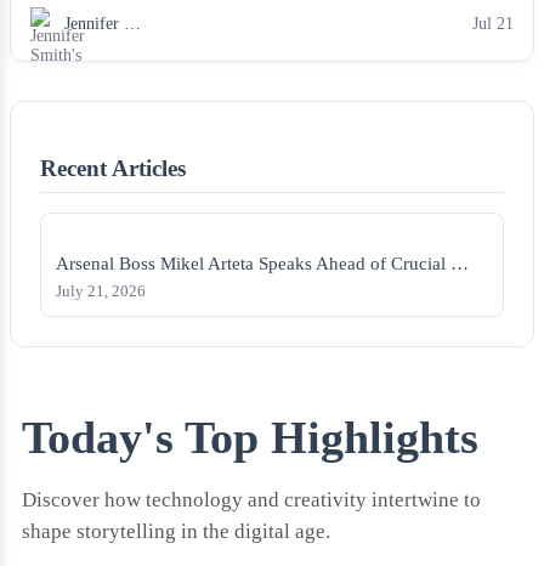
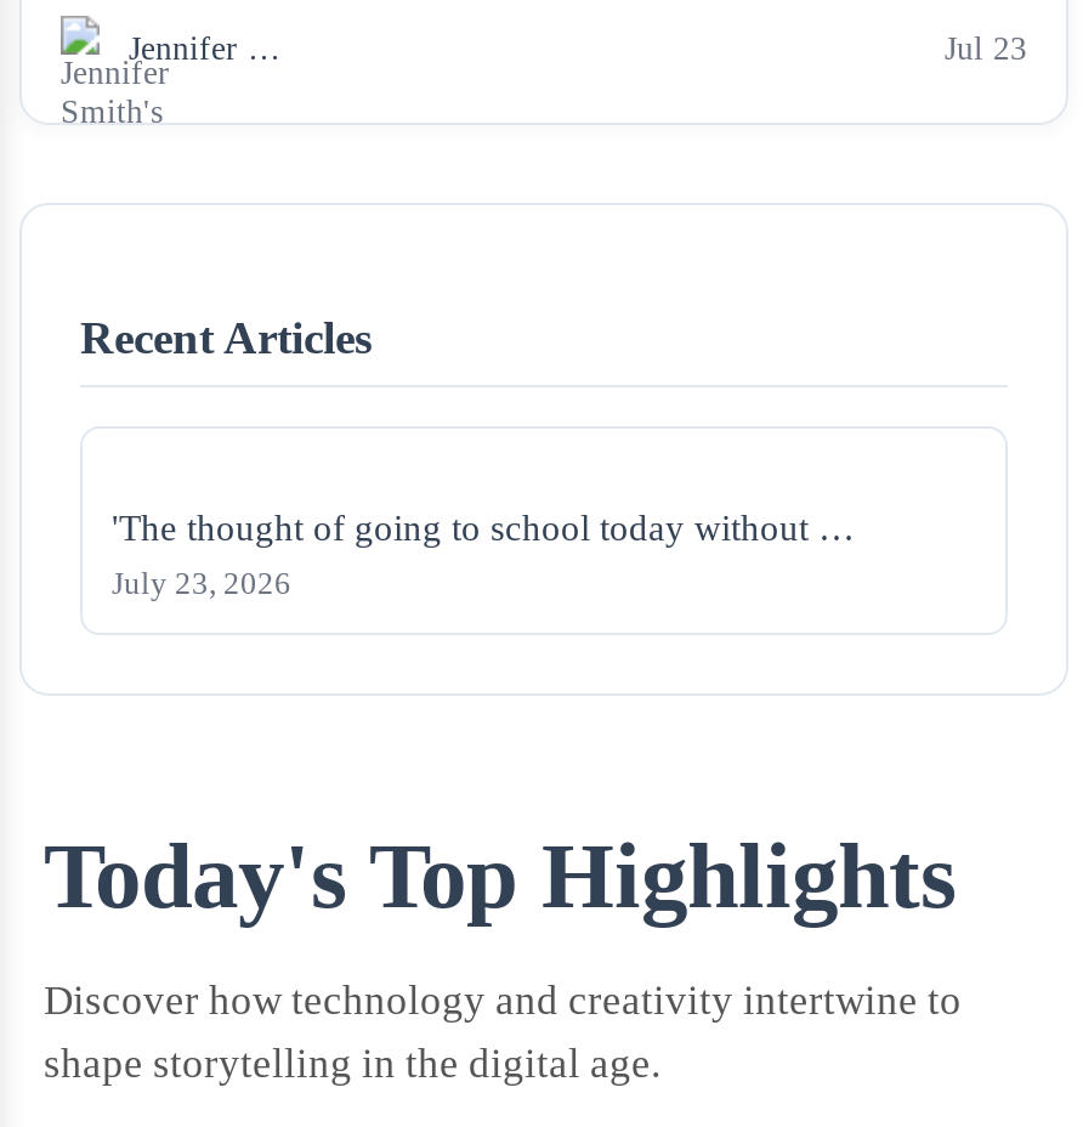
- Jul 21
+ Jul 23

- Arsenal Boss Mikel Arteta Speaks Ahead of Crucial …
+ 'The thought of going to school today without …

- July 21, 2026
+ July 23, 2026
